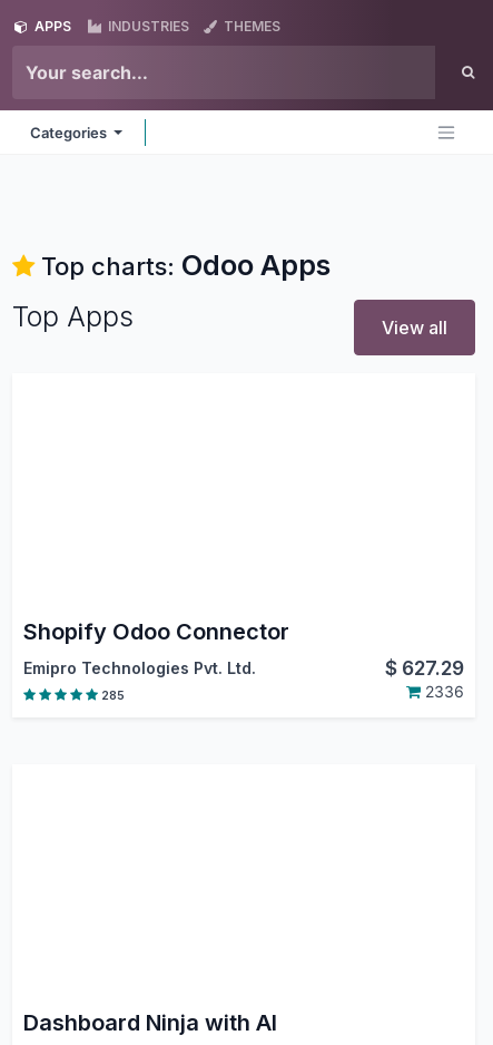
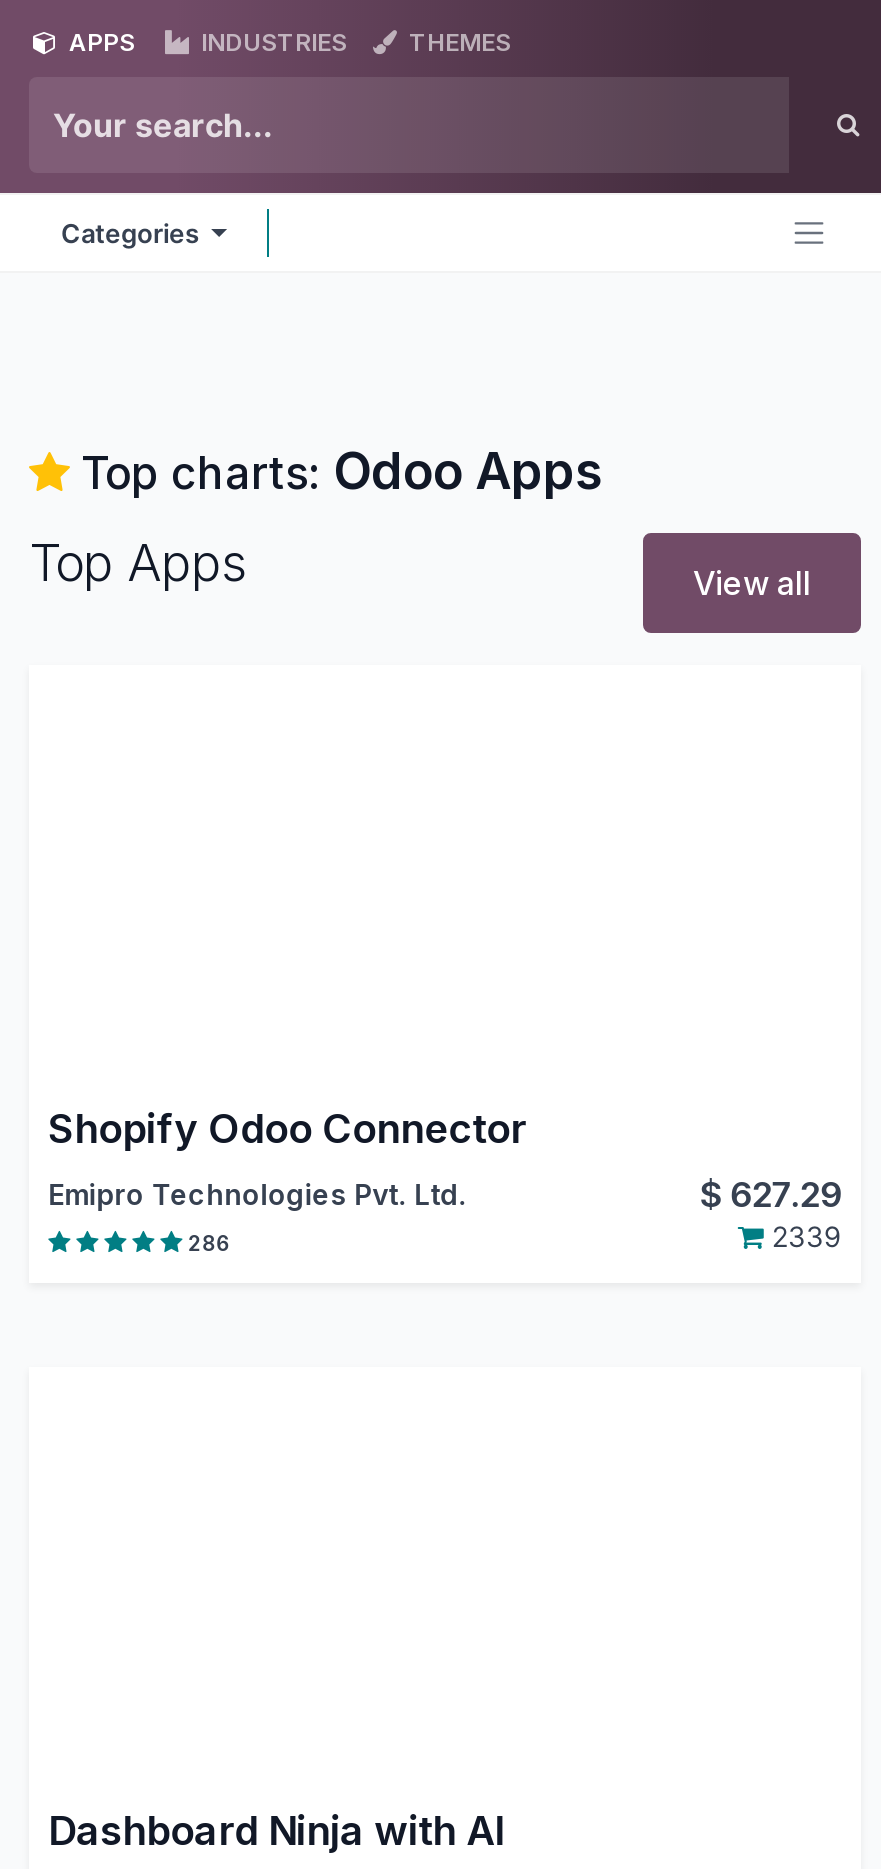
- 2336
+ 2339

- 285
+ 286
